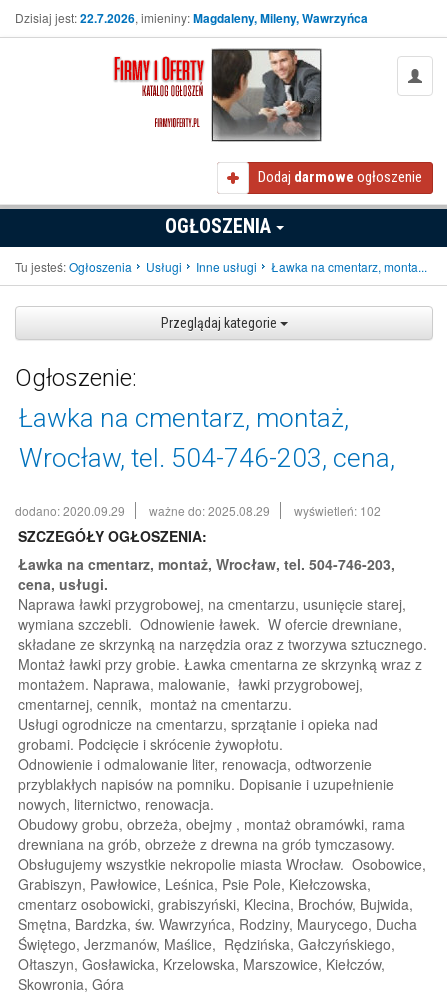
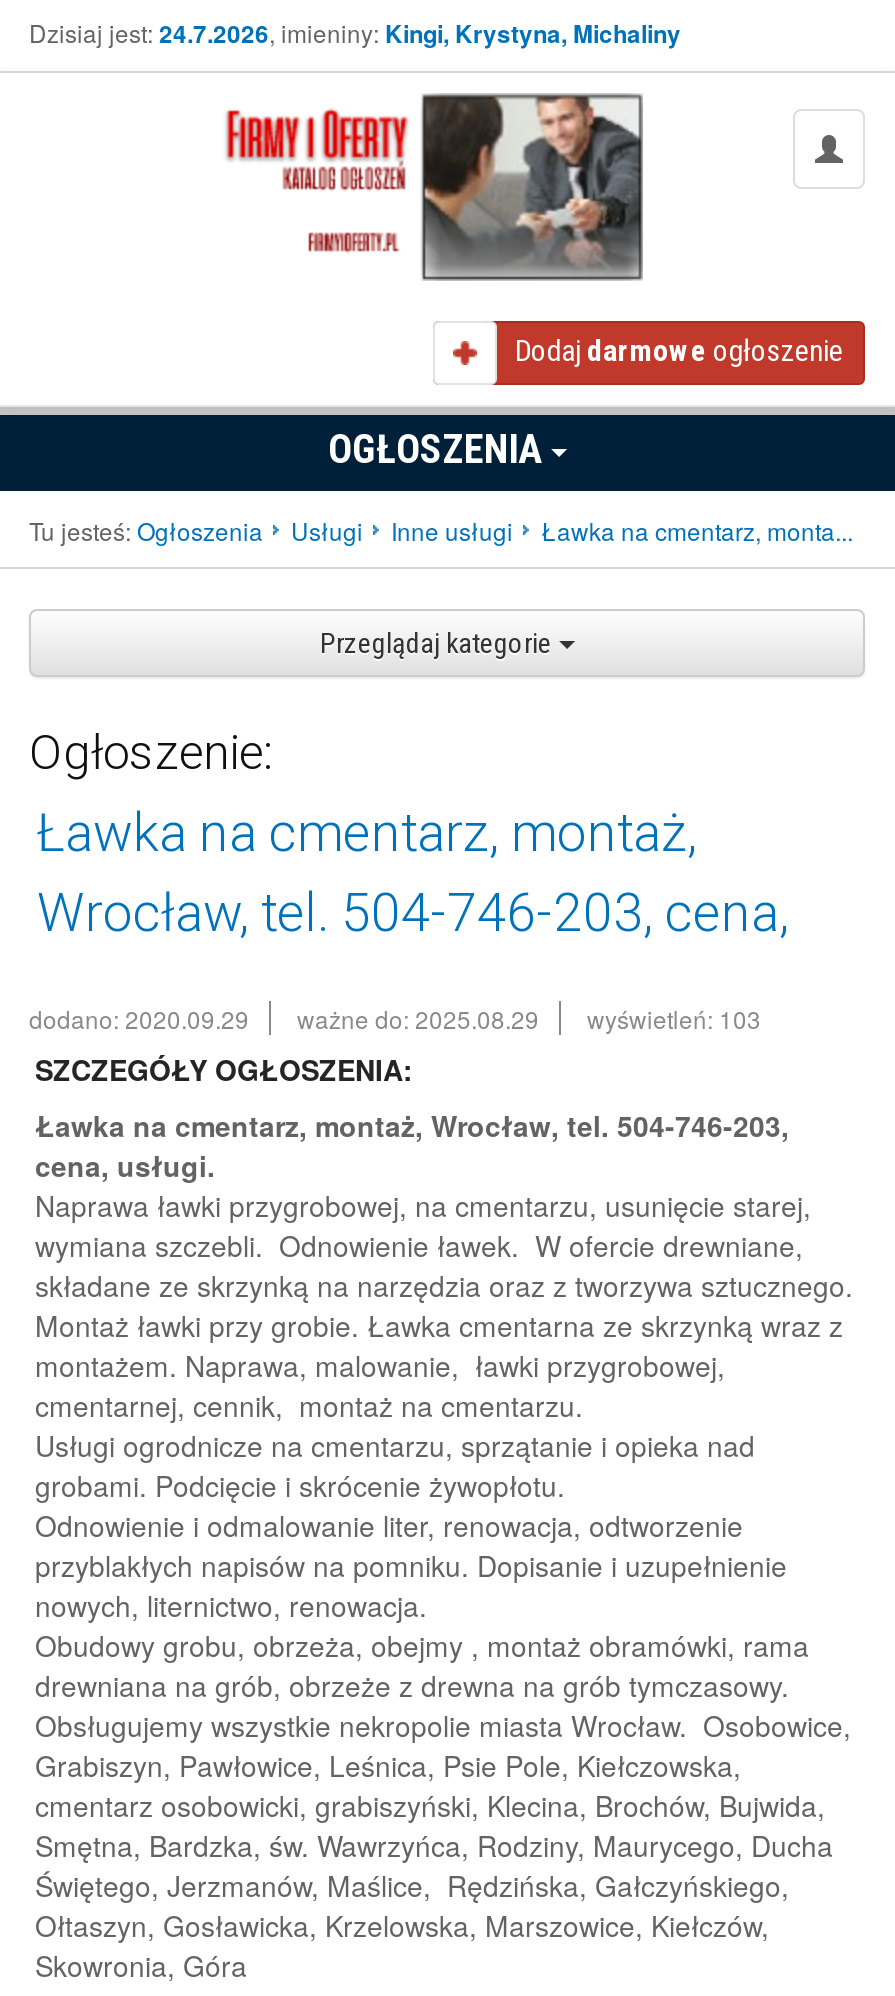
- Dzisiaj jest: 22.7.2026, imieniny: Magdaleny, Mileny, Wawrzyńca
+ Dzisiaj jest: 24.7.2026, imieniny: Kingi, Krystyna, Michaliny

- dodano: 2020.09.29 ważne do: 2025.08.29 wyświetleń: 102
+ dodano: 2020.09.29 ważne do: 2025.08.29 wyświetleń: 103
